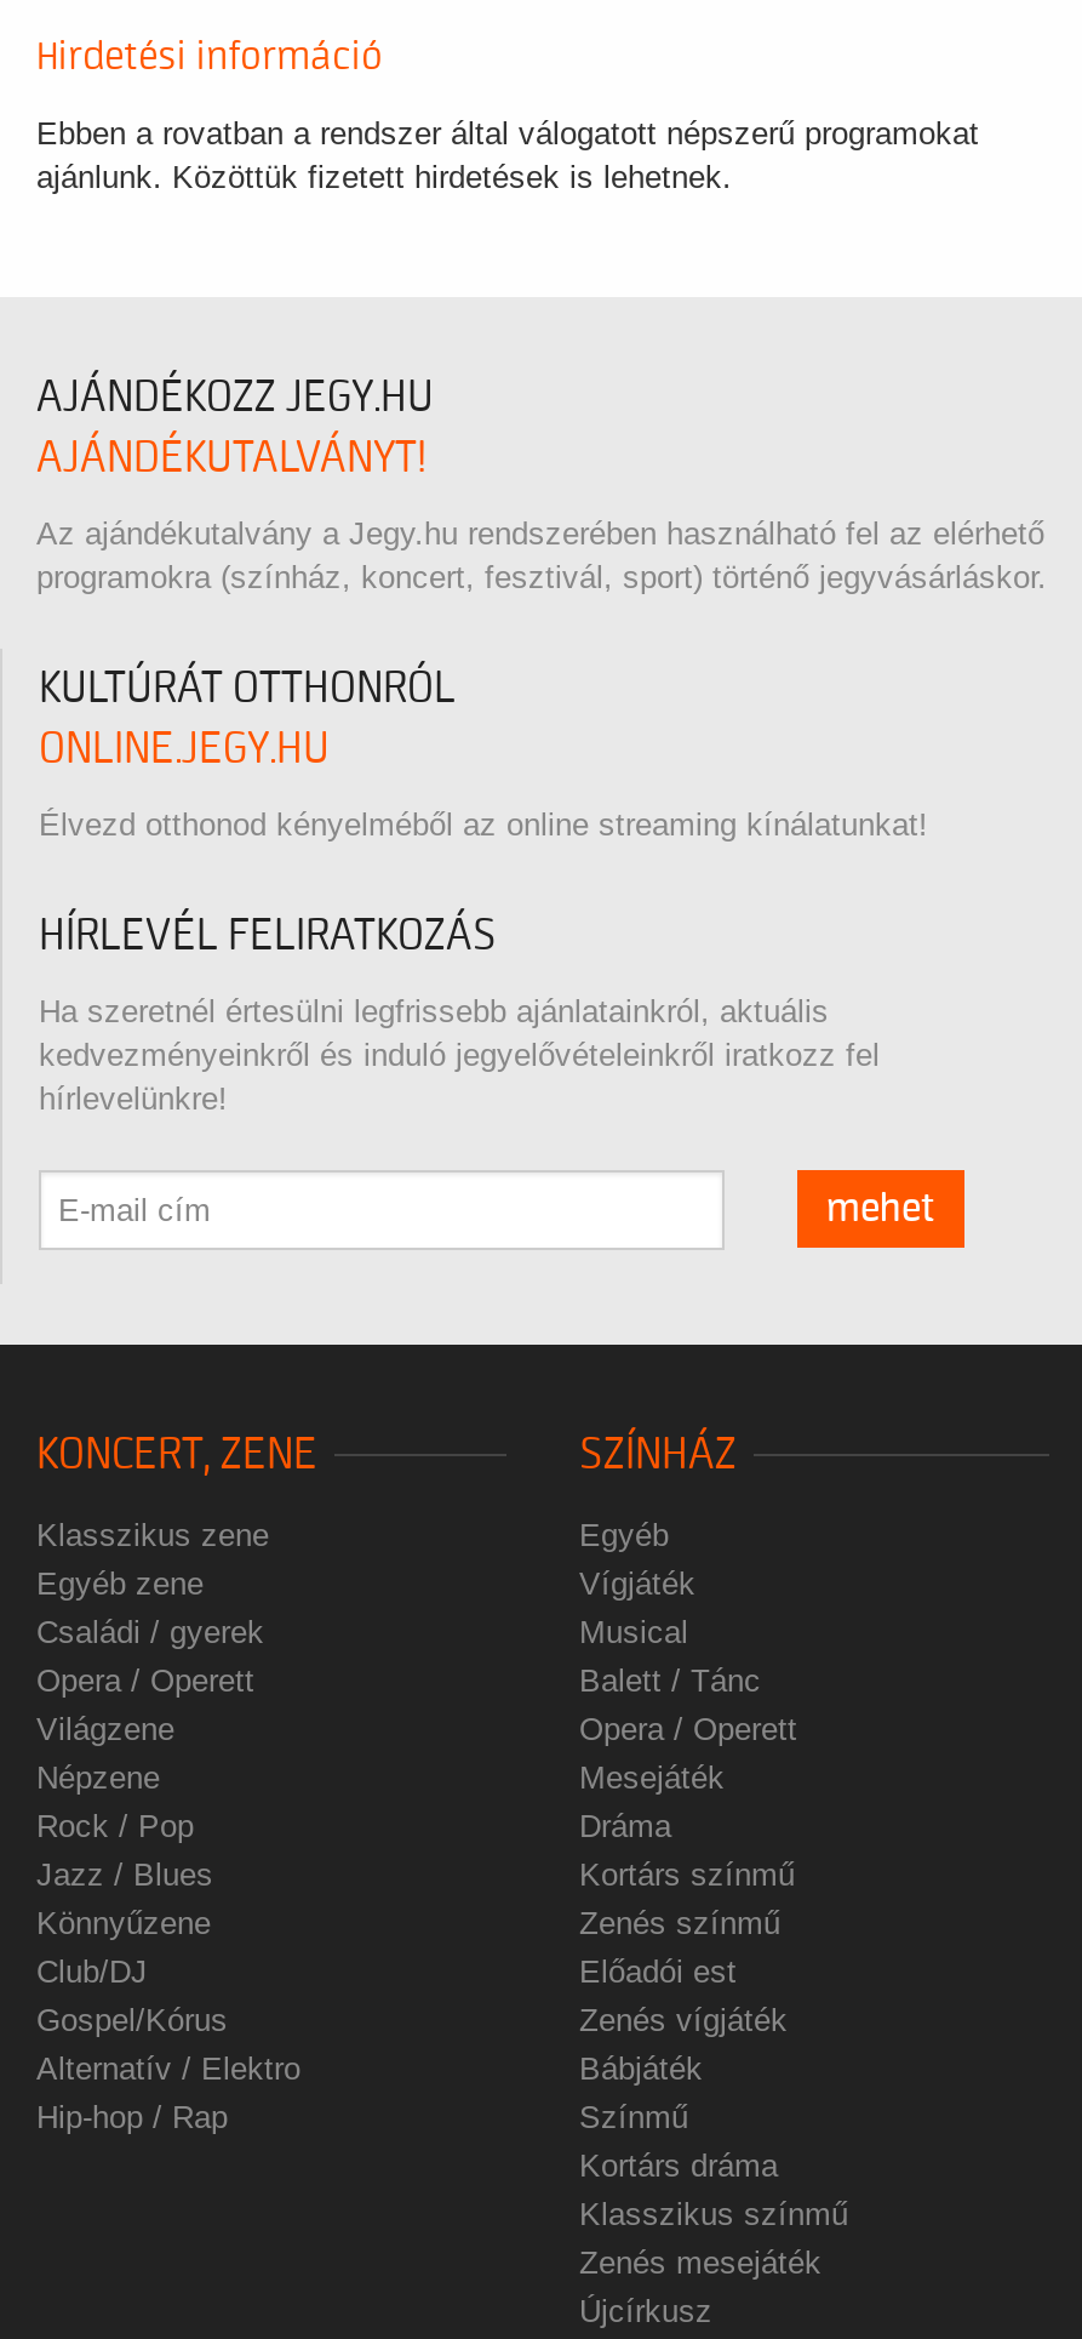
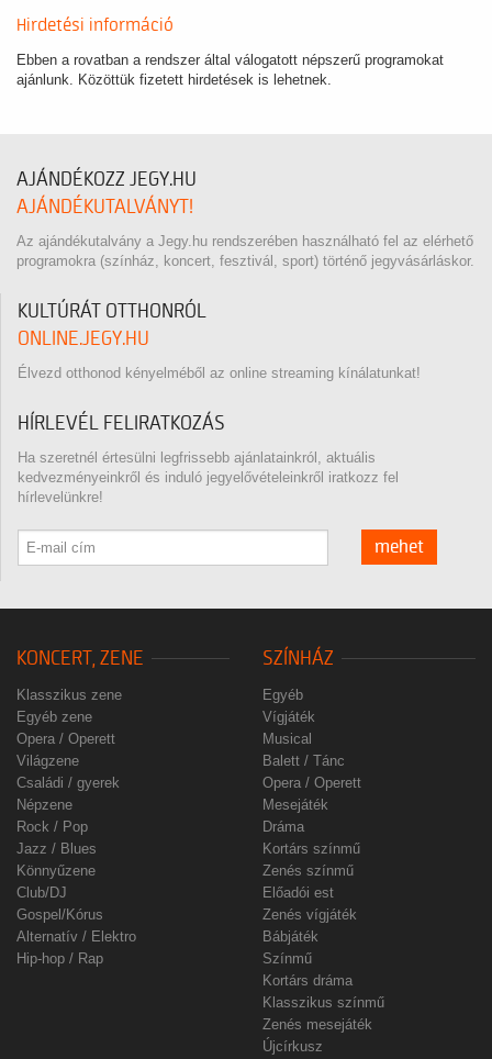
moved down: Családi / gyerek

moved up: Opera / Operett | Világzene
